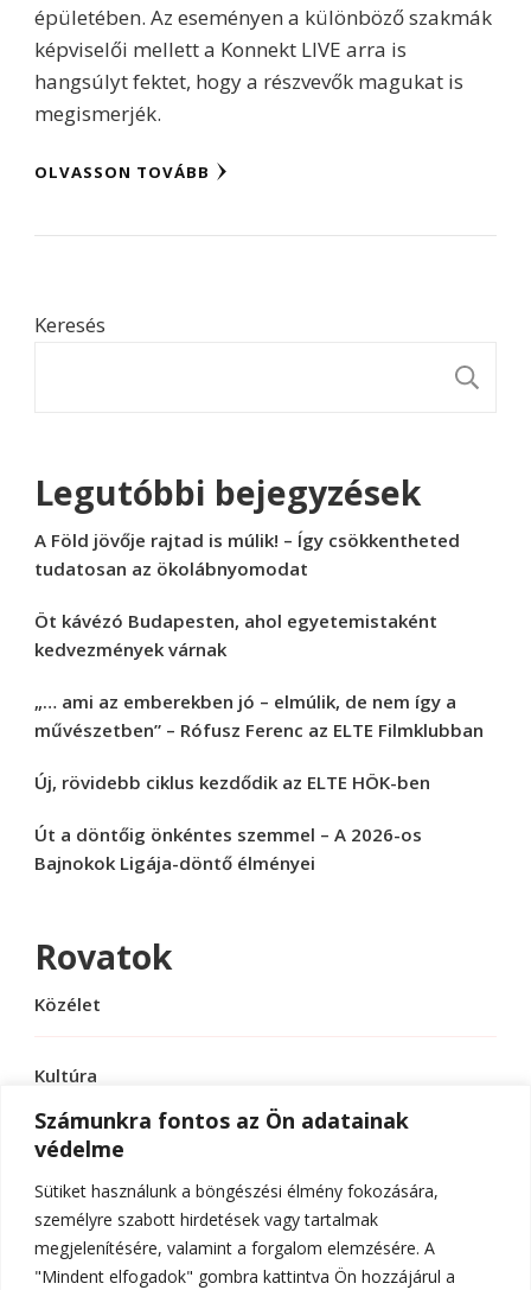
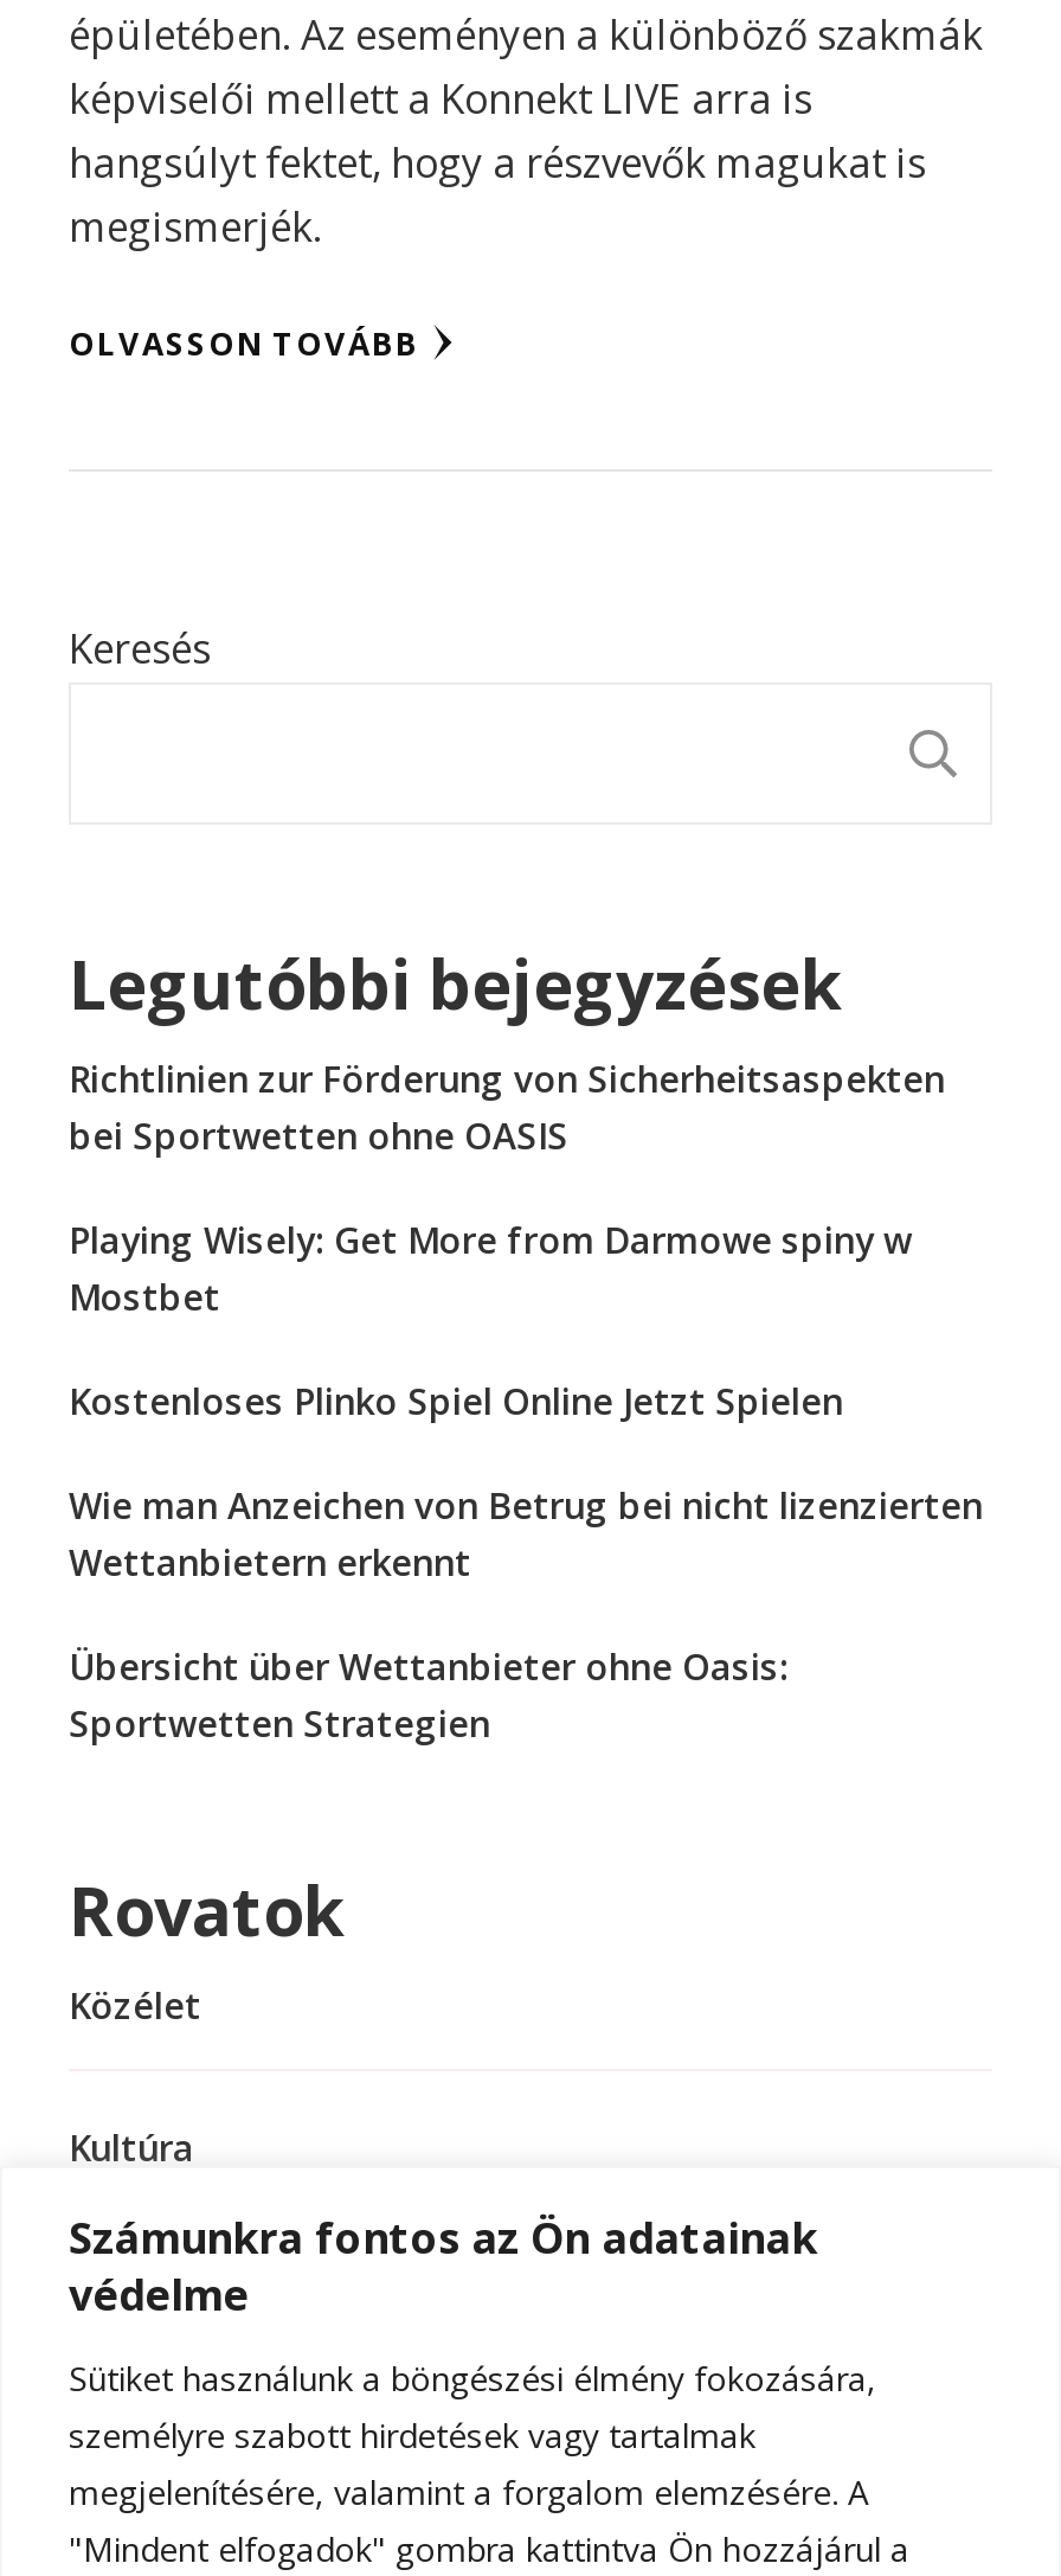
- A Föld jövője rajtad is múlik! – Így csökkentheted
- tudatosan az ökolábnyomodat
+ Richtlinien zur Förderung von Sicherheitsaspekten
+ bei Sportwetten ohne OASIS

- Öt kávézó Budapesten, ahol egyetemistaként
- kedvezmények várnak
+ Playing Wisely: Get More from Darmowe spiny w
+ Mostbet

- „… ami az emberekben jó – elmúlik, de nem így a
- művészetben” – Rófusz Ferenc az ELTE Filmklubban
+ Kostenloses Plinko Spiel Online Jetzt Spielen

- Új, rövidebb ciklus kezdődik az ELTE HÖK-ben
+ Wie man Anzeichen von Betrug bei nicht lizenzierten
+ Wettanbietern erkennt

- Út a döntőig önkéntes szemmel – A 2026-os
- Bajnokok Ligája-döntő élményei
+ Übersicht über Wettanbieter ohne Oasis:
+ Sportwetten Strategien
